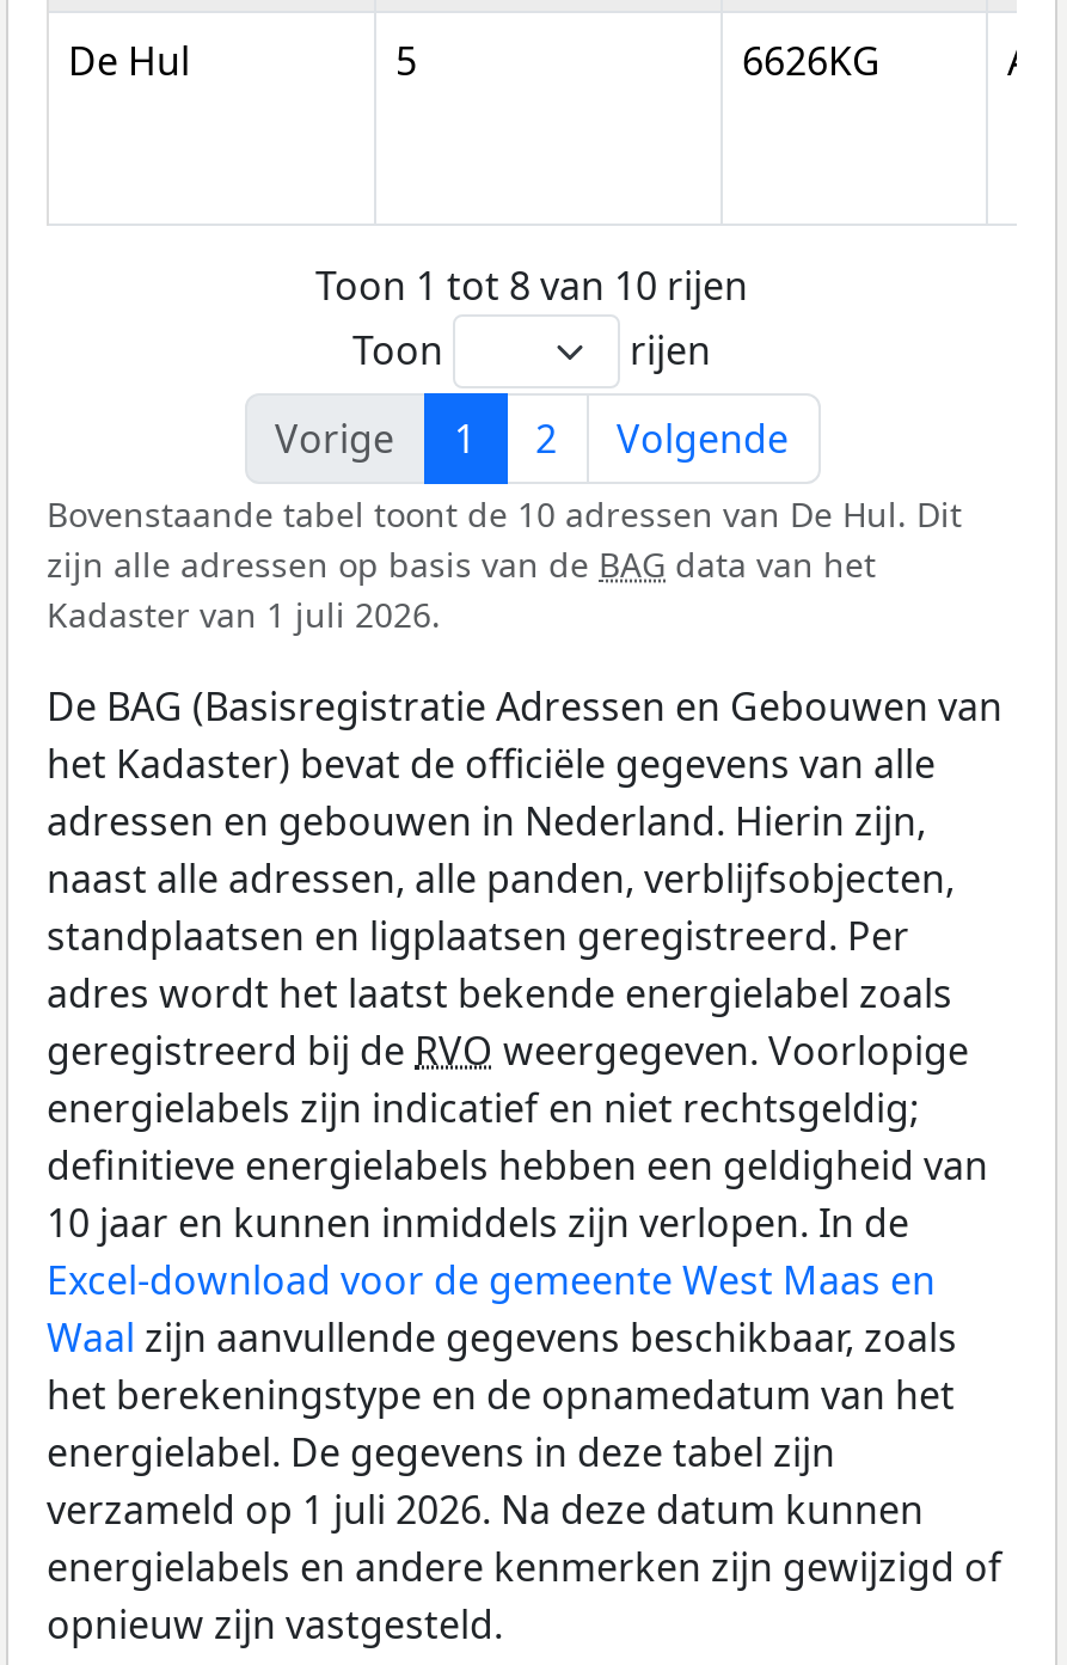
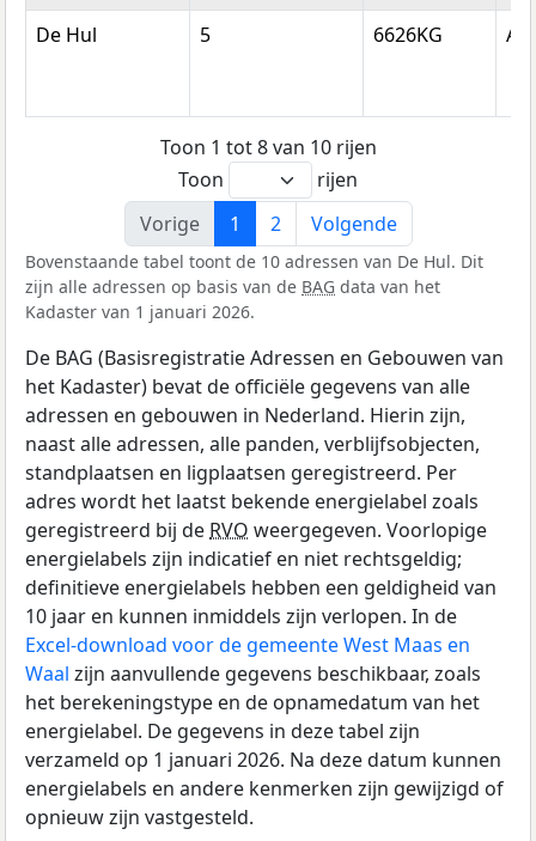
- Kadaster van 1 juli 2026.
+ Kadaster van 1 januari 2026.

- verzameld op 1 juli 2026. Na deze datum kunnen
+ verzameld op 1 januari 2026. Na deze datum kunnen
